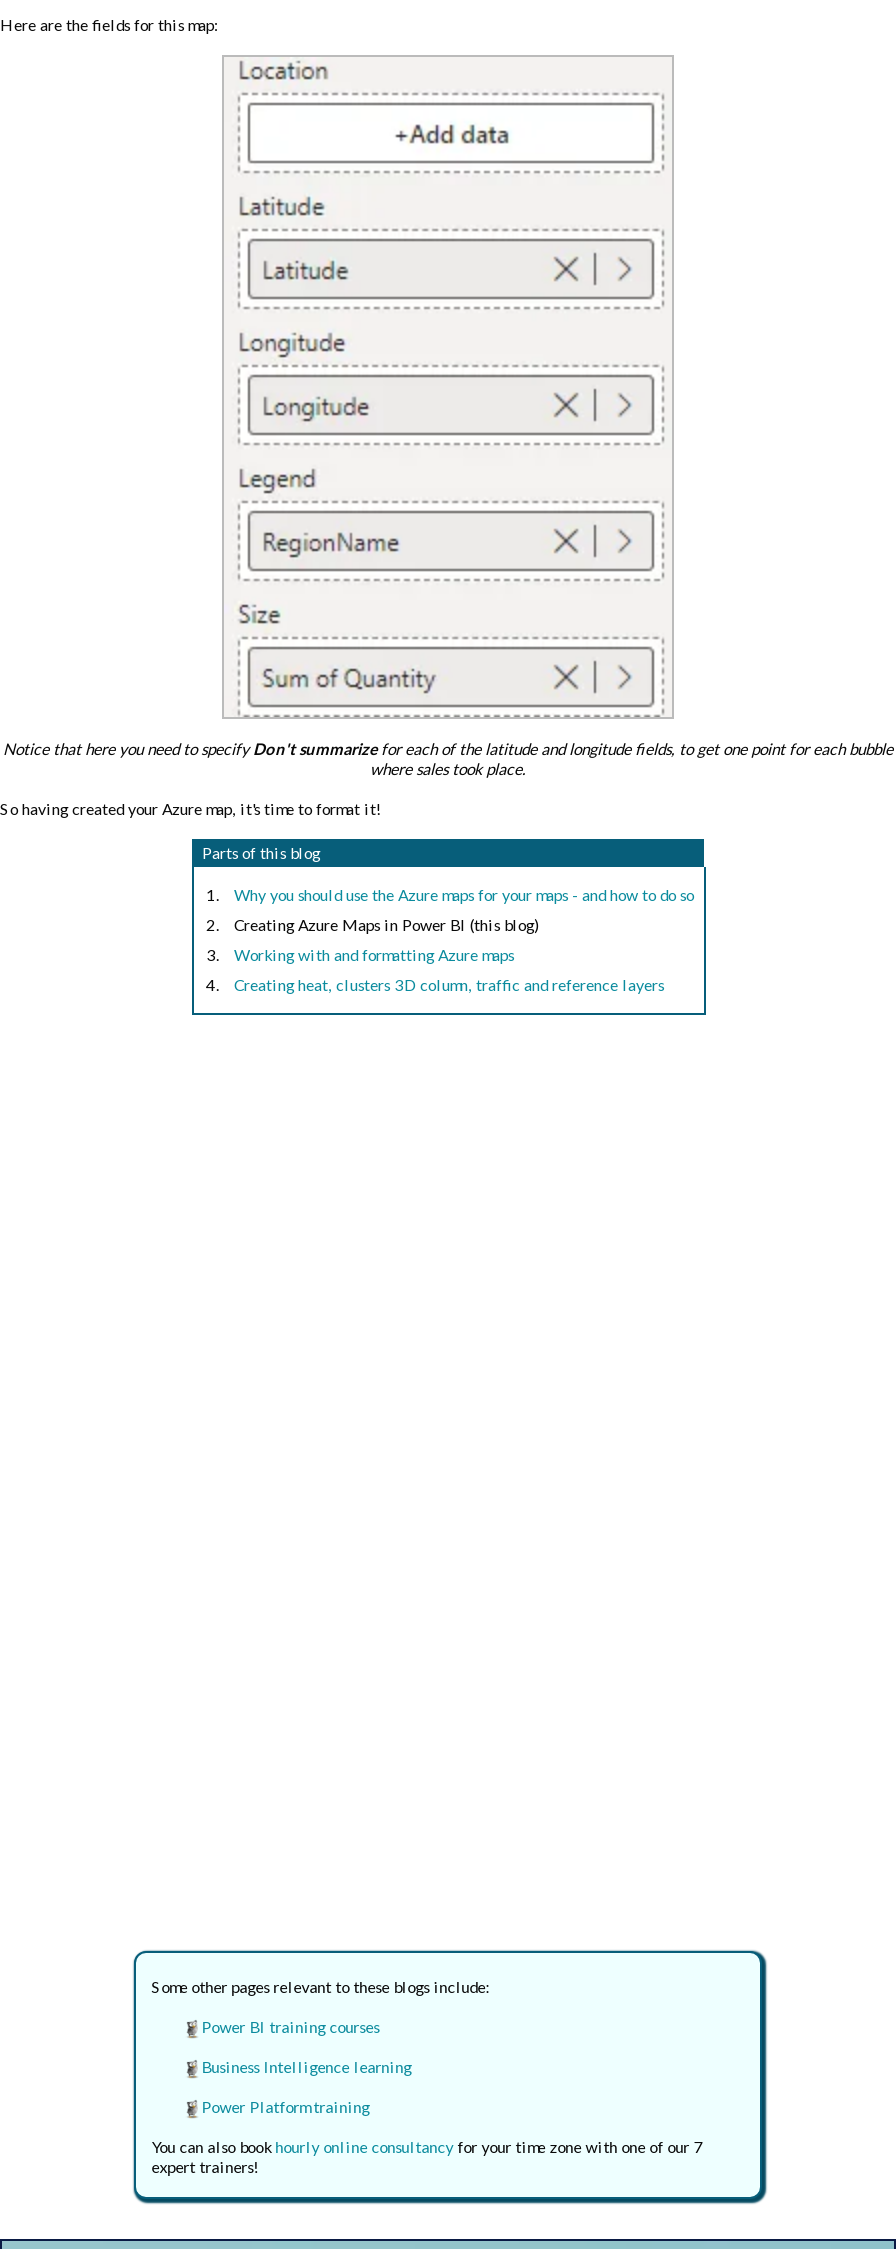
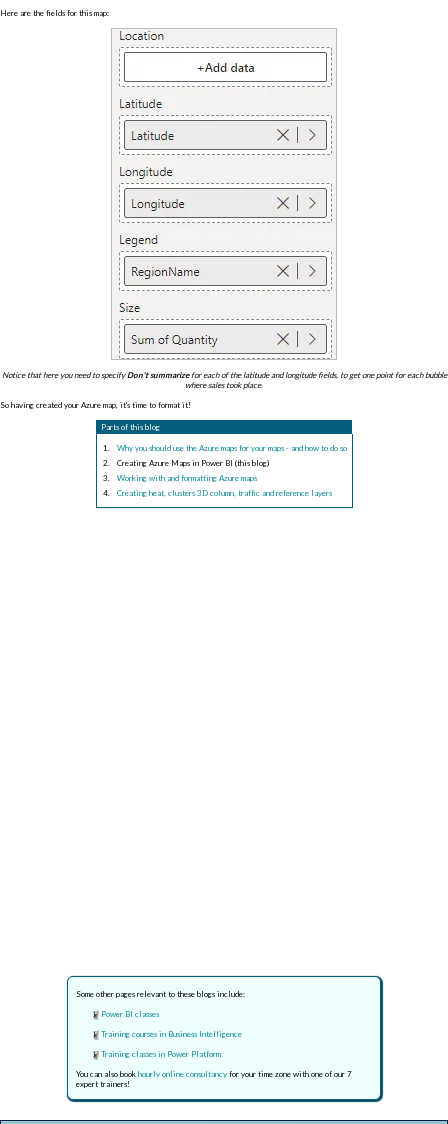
- Power BI training courses
+ Power BI classes

- Business Intelligence learning
+ Training courses in Business Intelligence

- Power Platform training
+ Training classes in Power Platform
